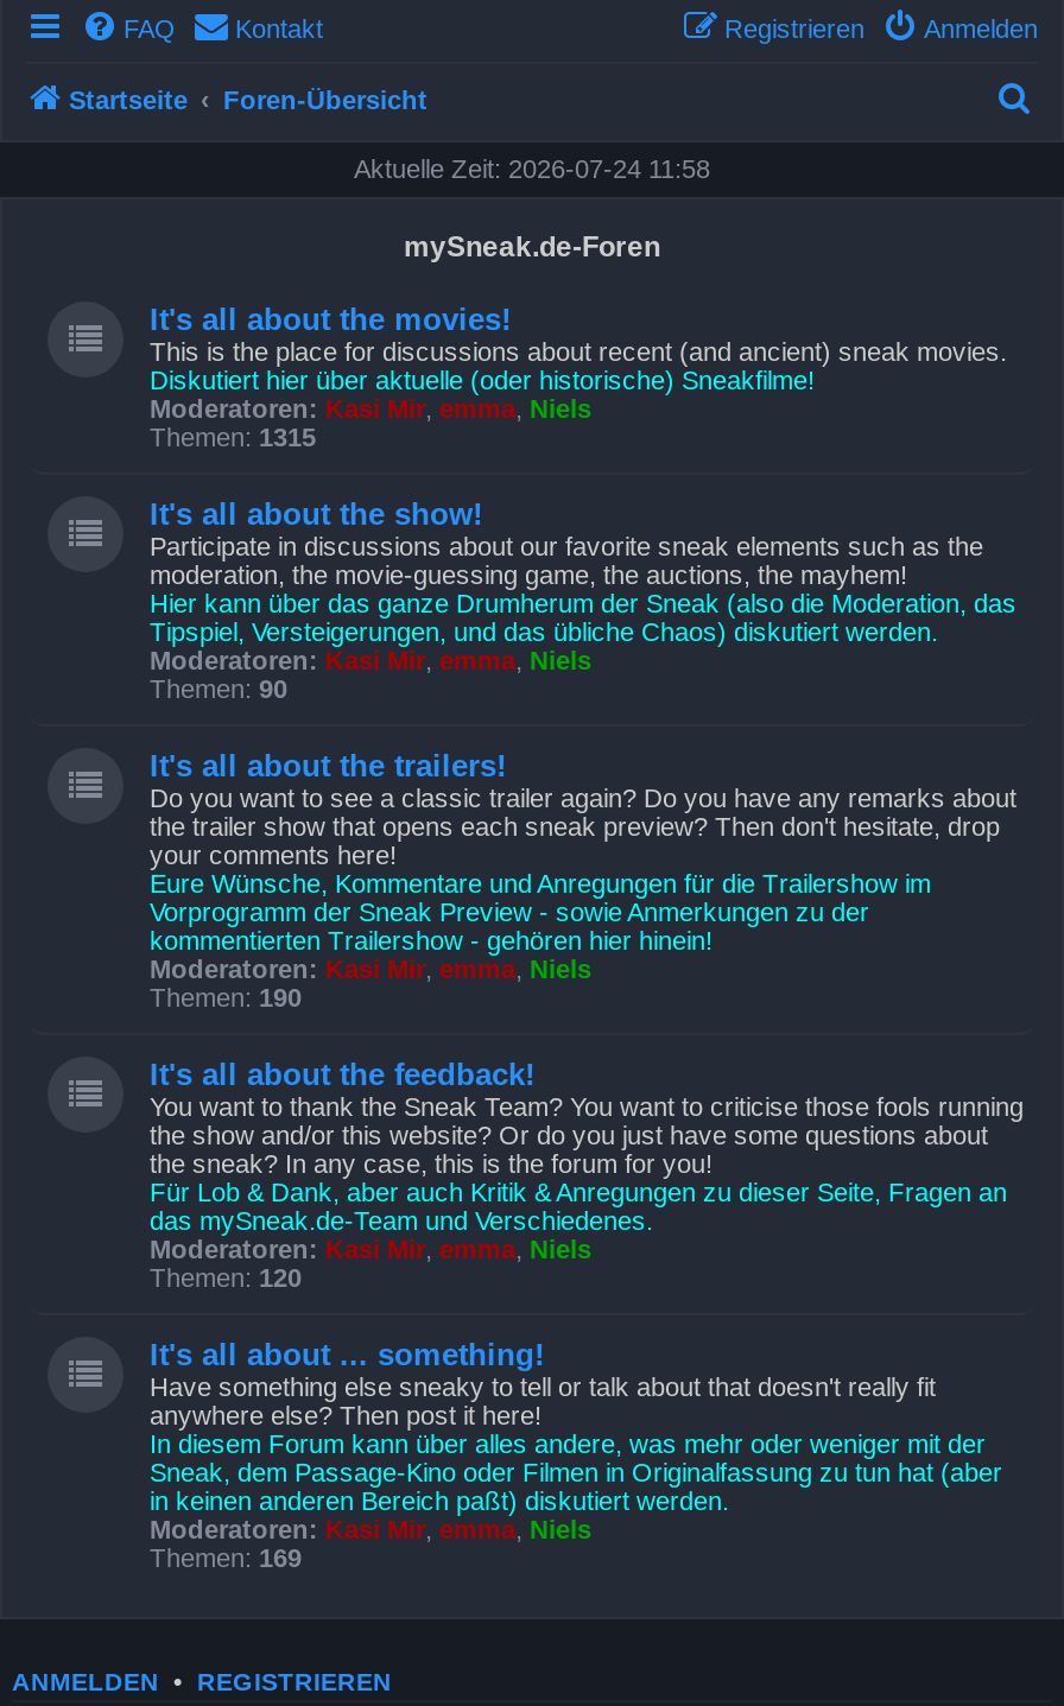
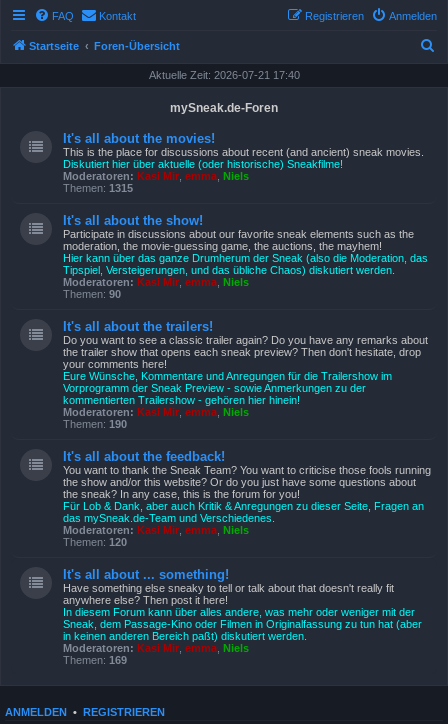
- Aktuelle Zeit: 2026-07-24 11:58
+ Aktuelle Zeit: 2026-07-21 17:40
